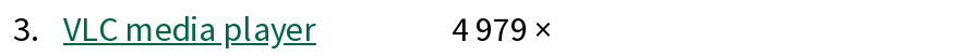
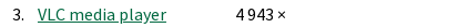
- 4 979 ×
+ 4 943 ×
